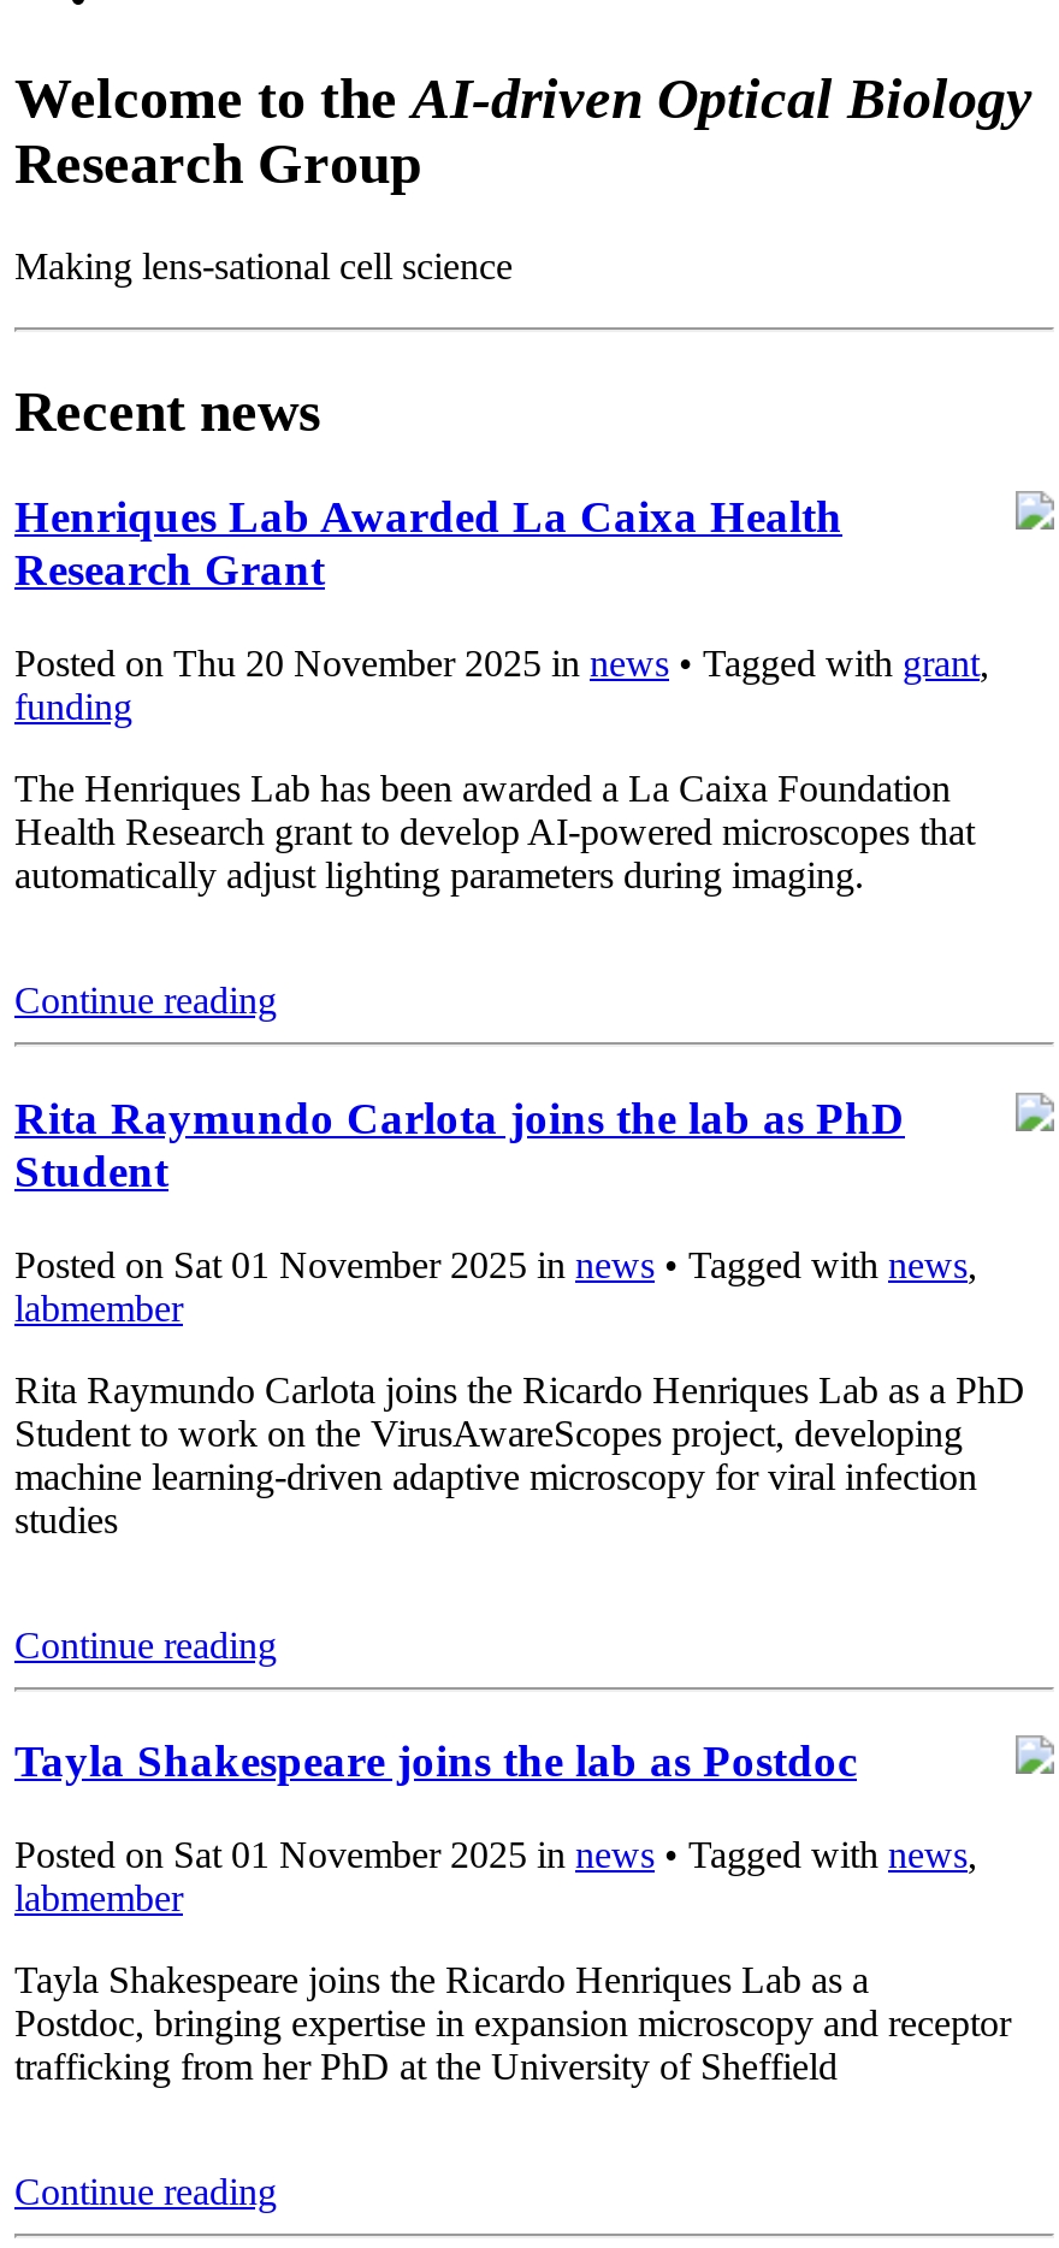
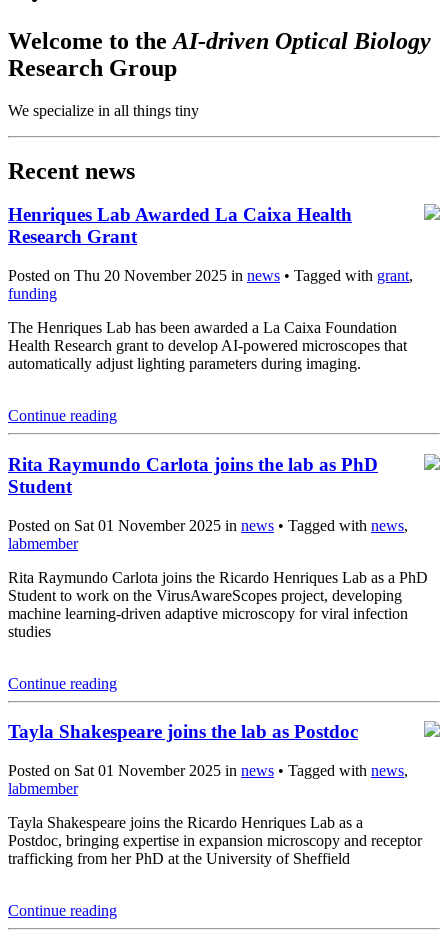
- Making lens-sational cell science
+ We specialize in all things tiny
